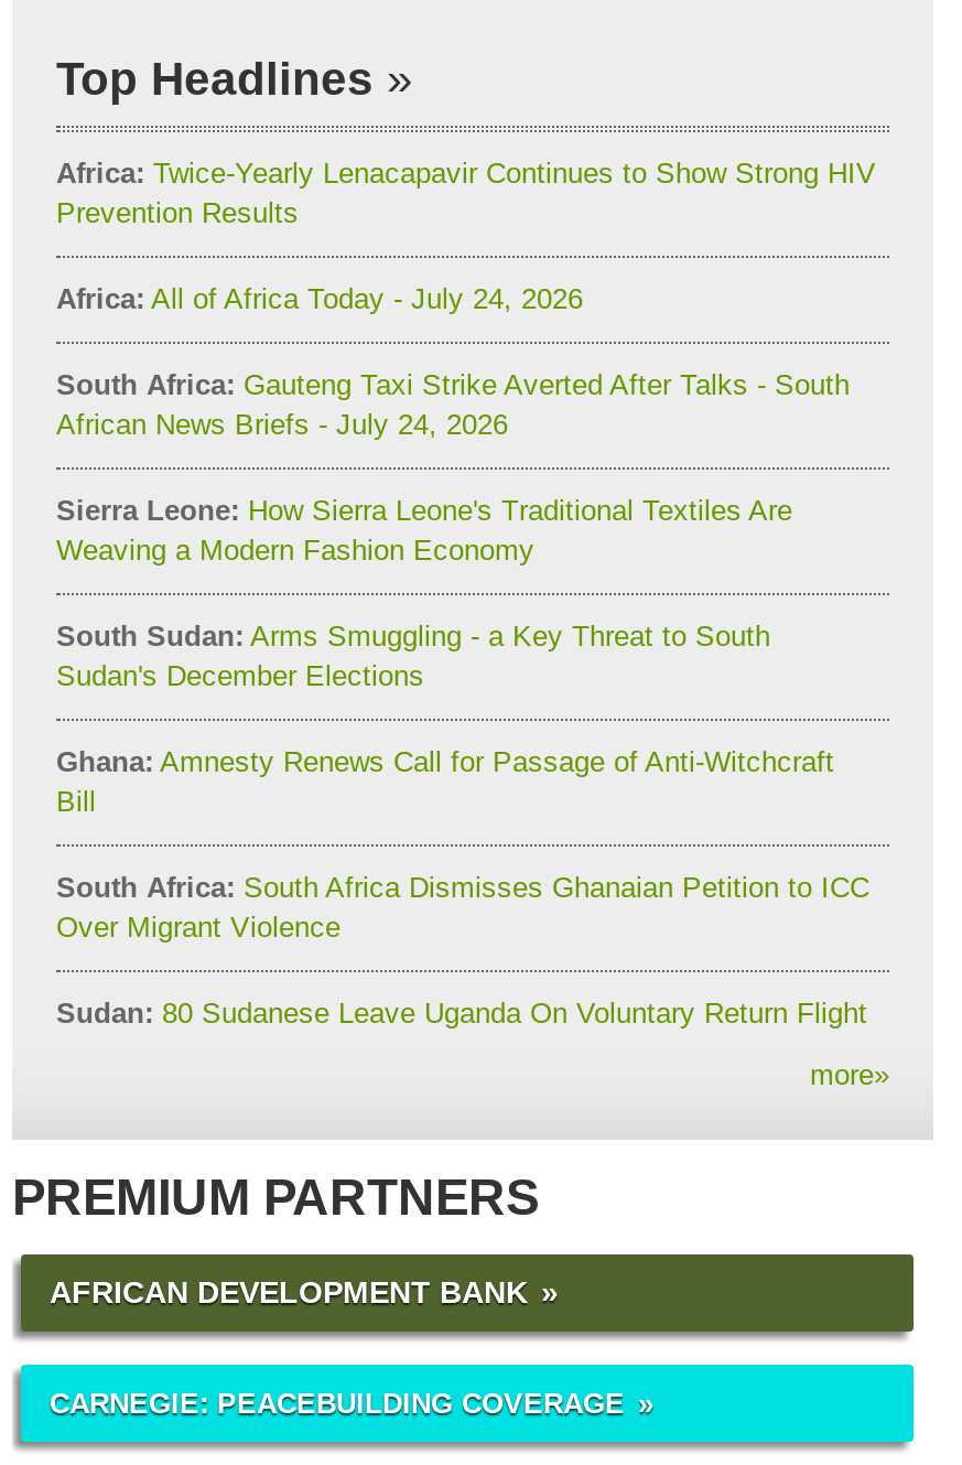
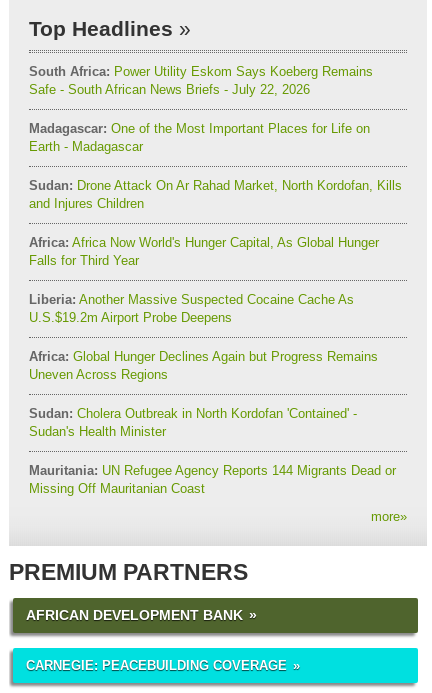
- Africa: Twice-Yearly Lenacapavir Continues to Show Strong HIV
- Prevention Results
+ South Africa: Power Utility Eskom Says Koeberg Remains
+ Safe - South African News Briefs - July 22, 2026

- Africa: All of Africa Today - July 24, 2026
+ Madagascar: One of the Most Important Places for Life on
+ Earth - Madagascar

- South Africa: Gauteng Taxi Strike Averted After Talks - South
- African News Briefs - July 24, 2026
+ Sudan: Drone Attack On Ar Rahad Market, North Kordofan, Kills
+ and Injures Children

- Sierra Leone: How Sierra Leone's Traditional Textiles Are
- Weaving a Modern Fashion Economy
+ Africa: Africa Now World's Hunger Capital, As Global Hunger
+ Falls for Third Year

- South Sudan: Arms Smuggling - a Key Threat to South
- Sudan's December Elections
+ Liberia: Another Massive Suspected Cocaine Cache As
+ U.S.$19.2m Airport Probe Deepens

- Ghana: Amnesty Renews Call for Passage of Anti-Witchcraft
- Bill
+ Africa: Global Hunger Declines Again but Progress Remains
+ Uneven Across Regions

- South Africa: South Africa Dismisses Ghanaian Petition to ICC
- Over Migrant Violence
+ Sudan: Cholera Outbreak in North Kordofan 'Contained' -
+ Sudan's Health Minister

- Sudan: 80 Sudanese Leave Uganda On Voluntary Return Flight
+ Mauritania: UN Refugee Agency Reports 144 Migrants Dead or
+ Missing Off Mauritanian Coast
